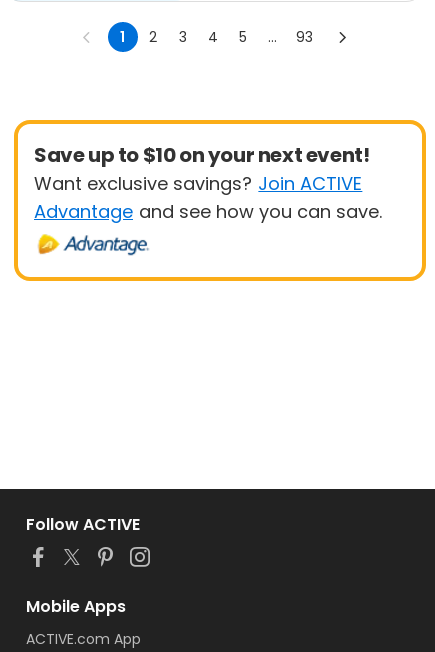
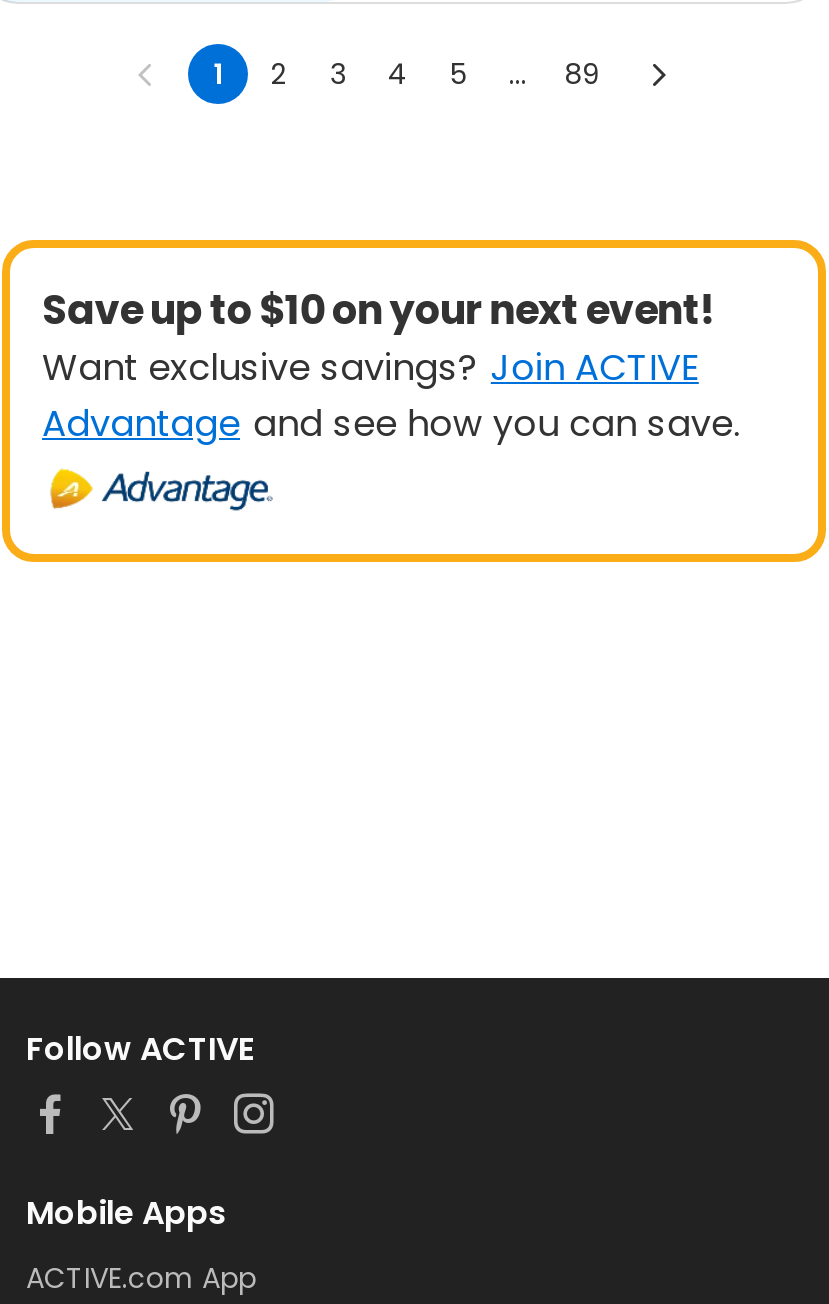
- 93
+ 89
